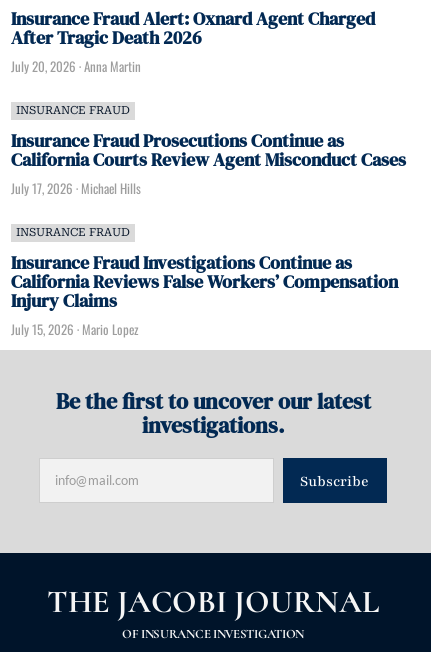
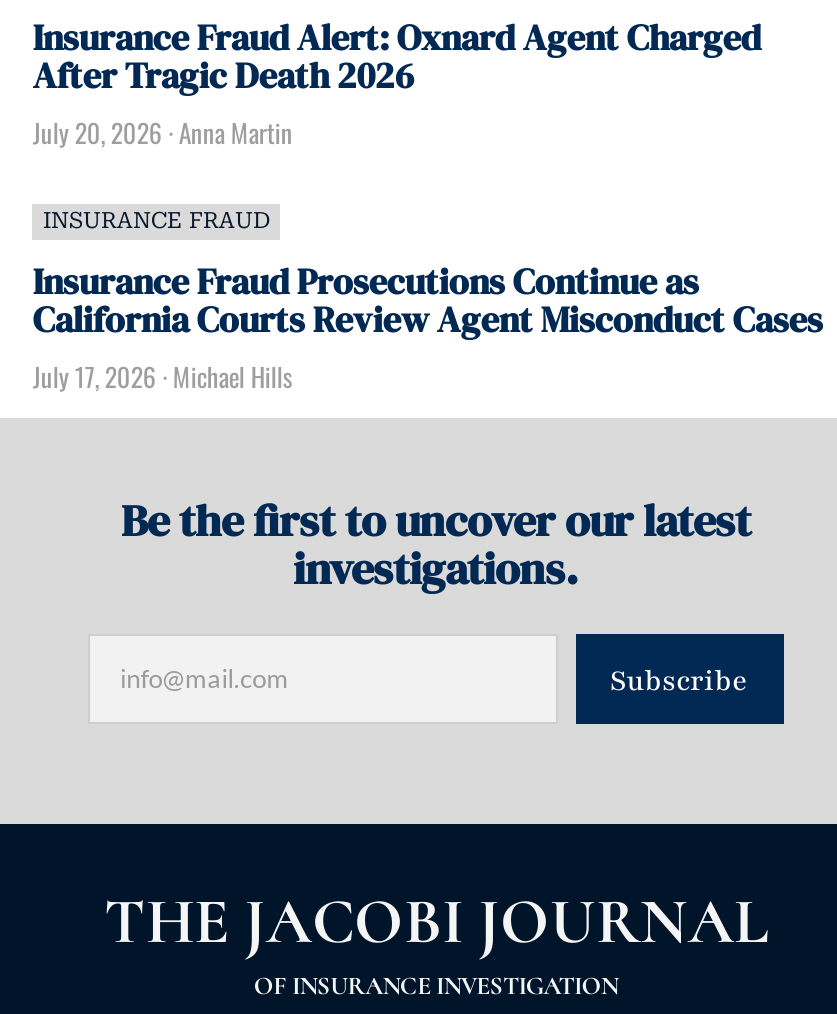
- INSURANCE FRAUD
- Insurance Fraud Investigations Continue as
- California Reviews False Workers’ Compensation
- Injury Claims
- July 15, 2026 · Mario Lopez
